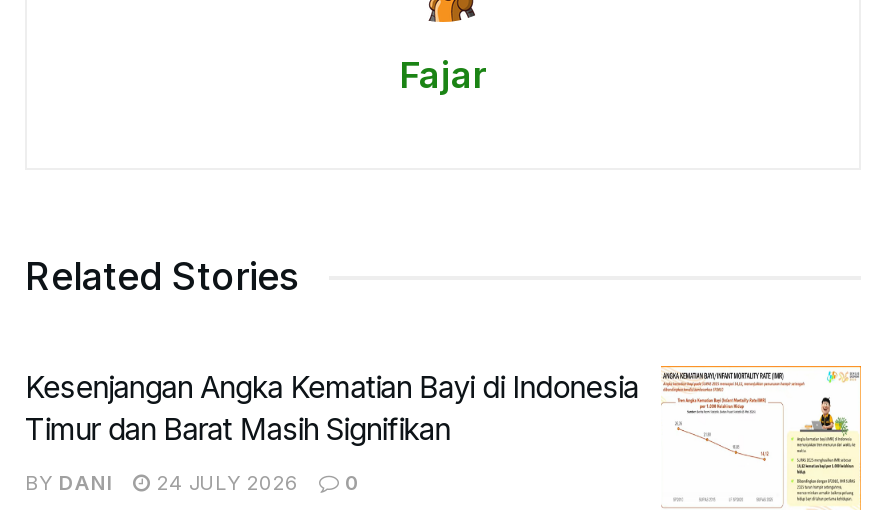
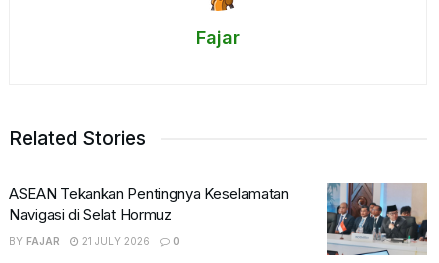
- [image]
- Kesenjangan Angka Kematian Bayi di Indonesia
- Timur dan Barat Masih Signifikan
+ [image]
+ ASEAN Tekankan Pentingnya Keselamatan
+ Navigasi di Selat Hormuz

- BY DANI
- 24 JULY 2026
+ BY FAJAR
+ 21 JULY 2026
